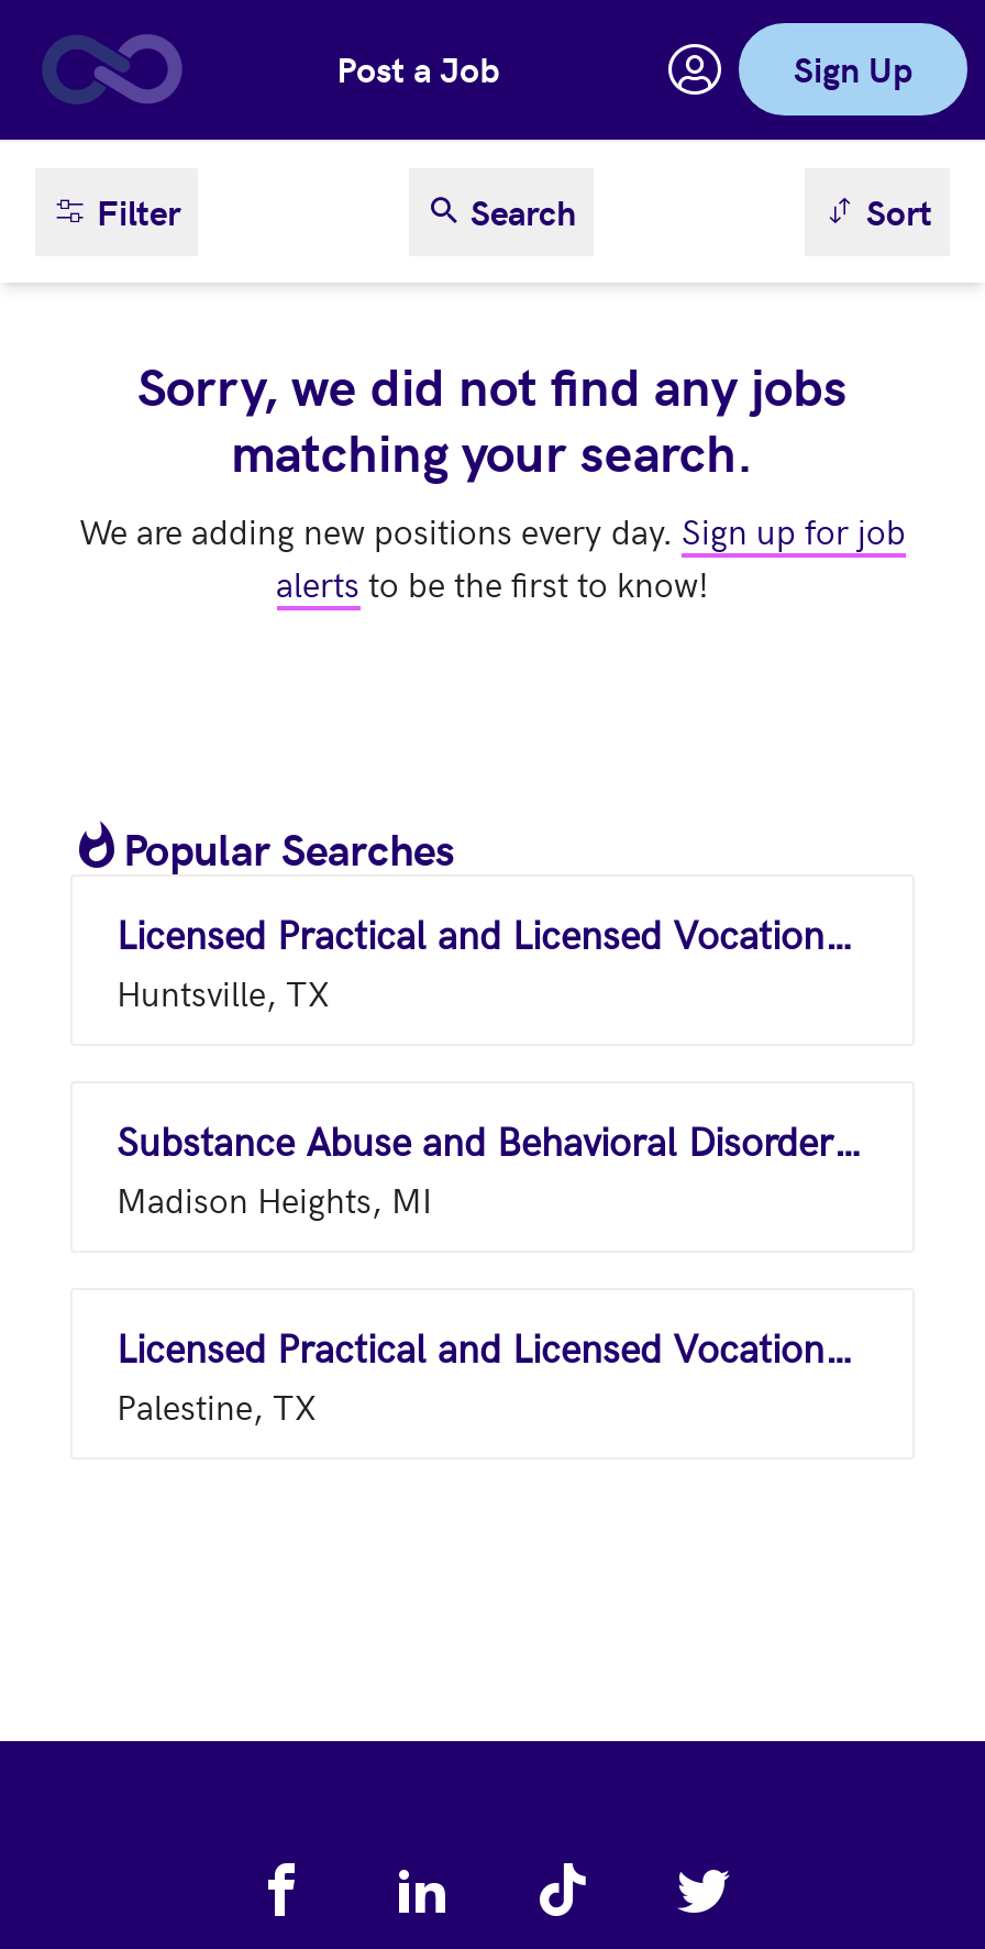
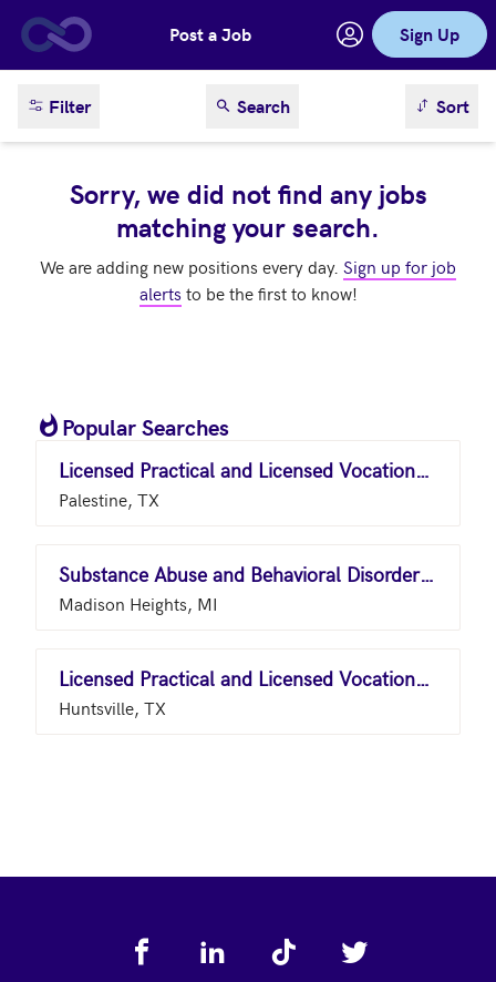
moved down: Huntsville, TX

moved up: Palestine, TX
